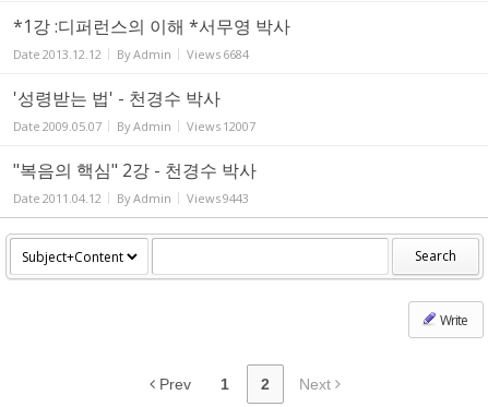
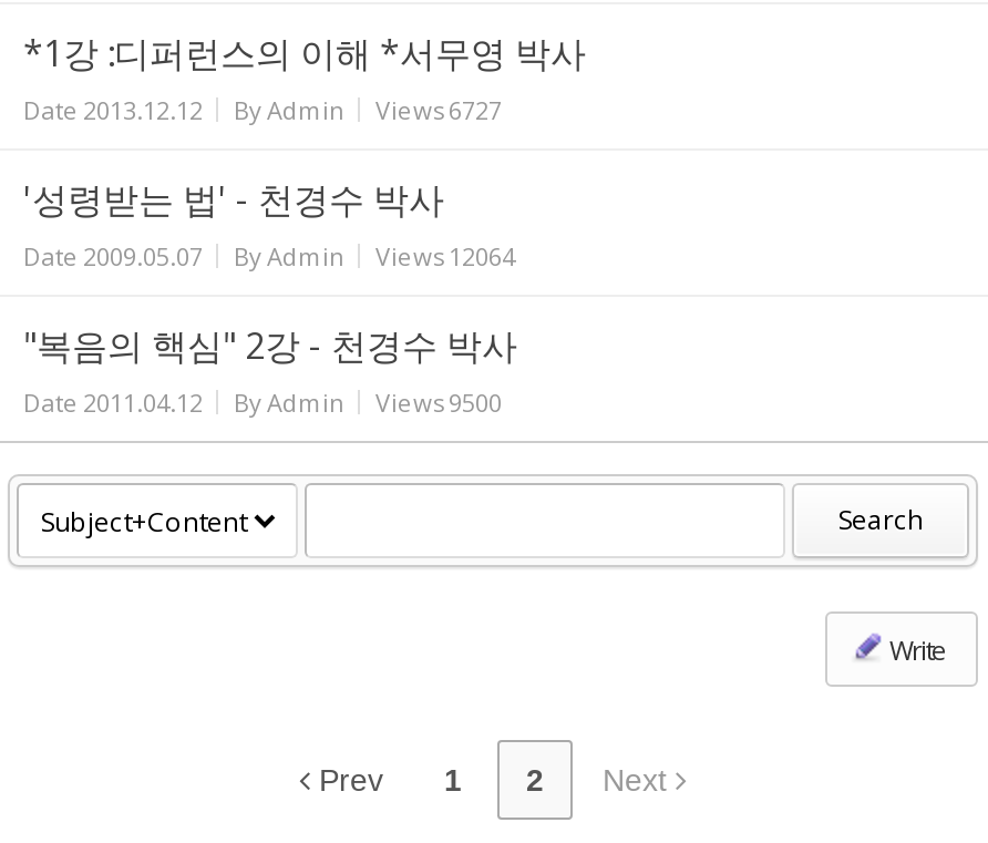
- Date 2013.12.12 By Admin Views 6684
+ Date 2013.12.12 By Admin Views 6727

- Date 2009.05.07 By Admin Views 12007
+ Date 2009.05.07 By Admin Views 12064

- Date 2011.04.12 By Admin Views 9443
+ Date 2011.04.12 By Admin Views 9500
